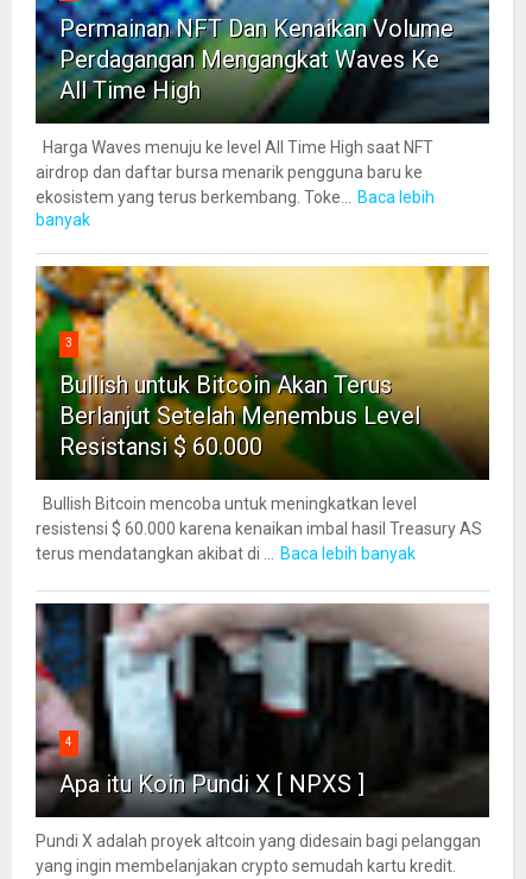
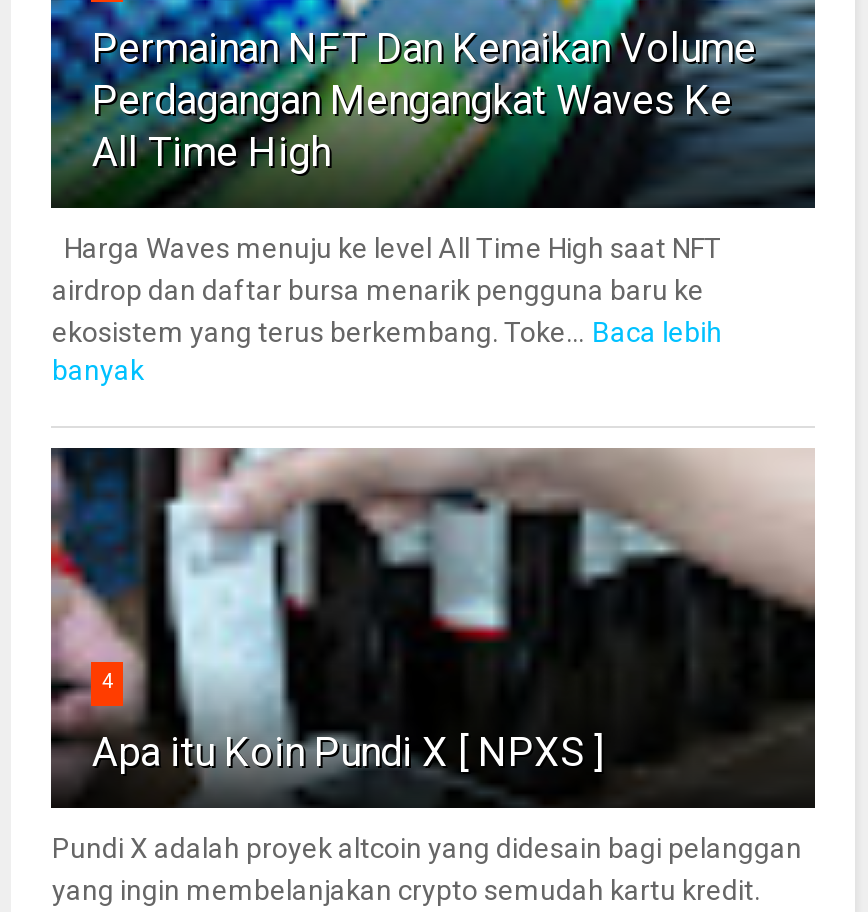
- [image]
- 3
- Bullish untuk Bitcoin Akan Terus
- Berlanjut Setelah Menembus Level
- Resistansi $ 60.000
- Bullish Bitcoin mencoba untuk meningkatkan level
- resistensi $ 60.000 karena kenaikan imbal hasil Treasury AS
- terus mendatangkan akibat di ... Baca lebih banyak
